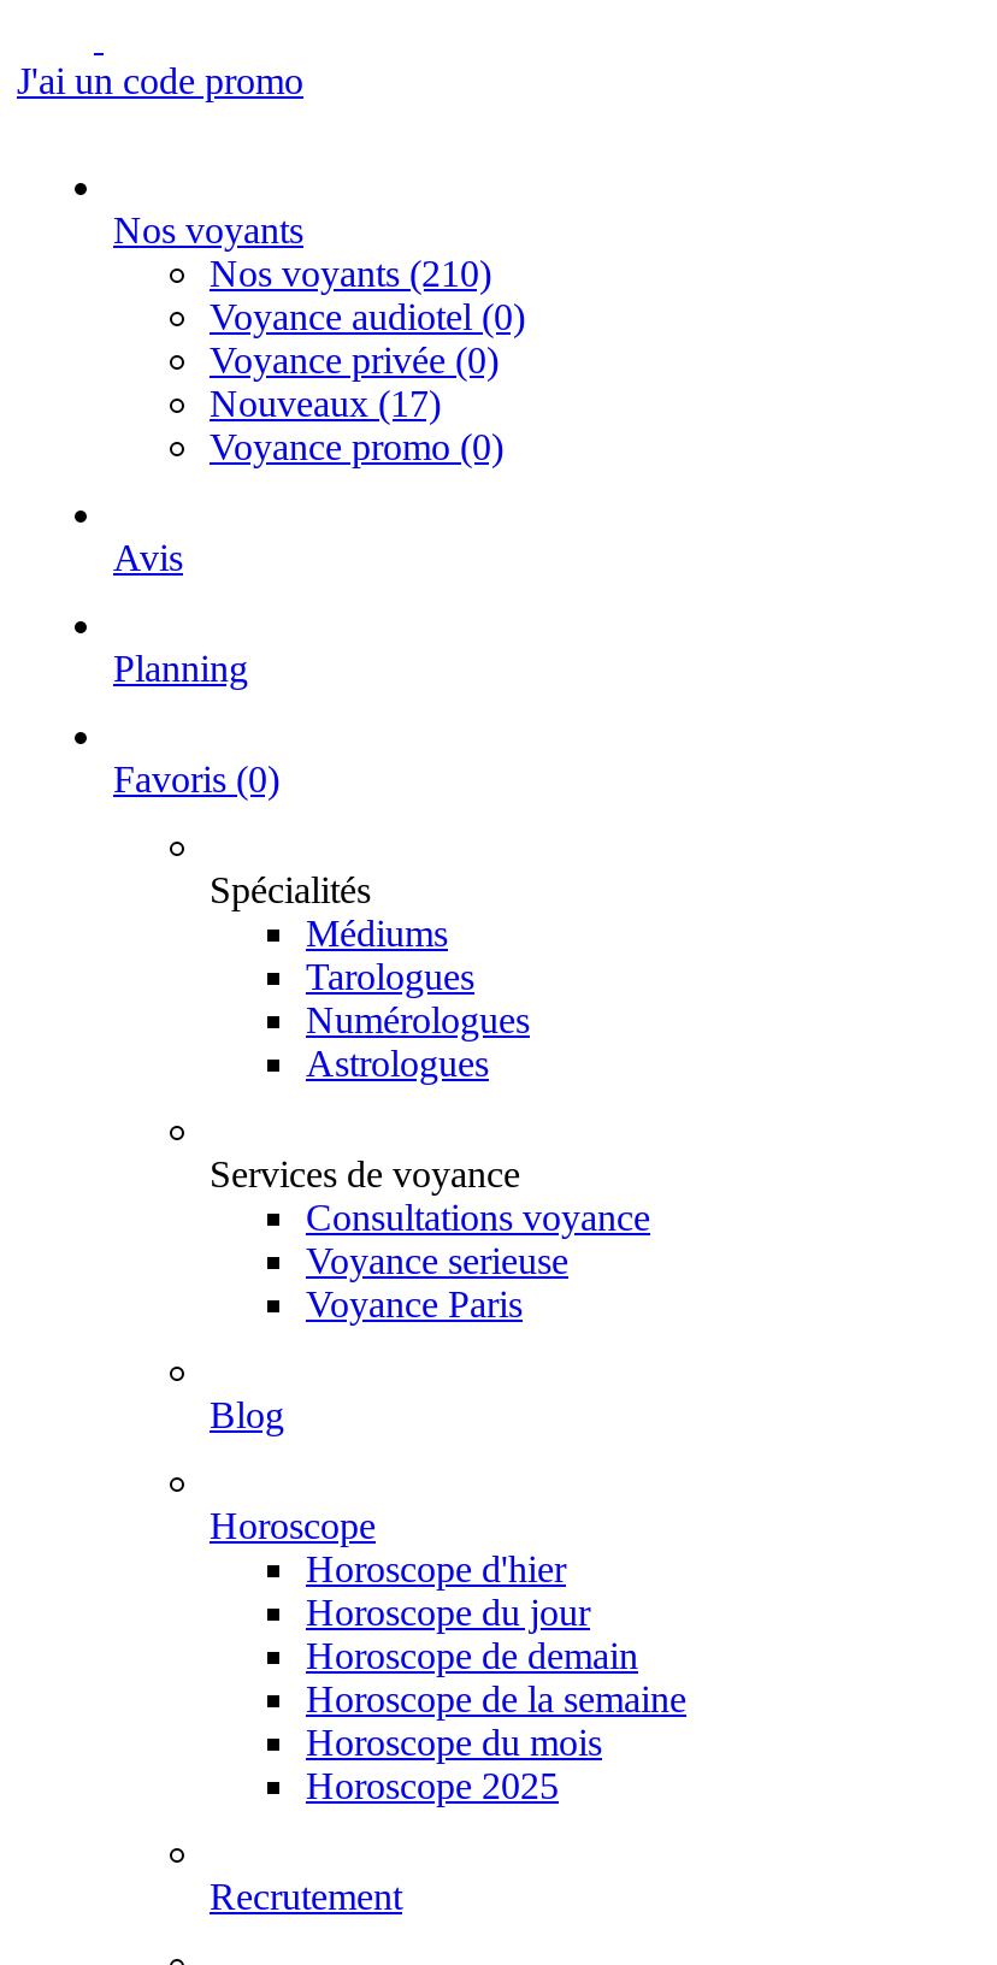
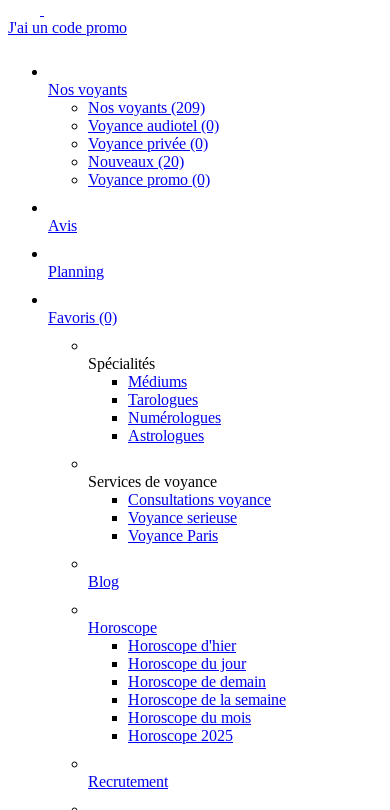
- Nos voyants (210)
+ Nos voyants (209)

- Nouveaux (17)
+ Nouveaux (20)
